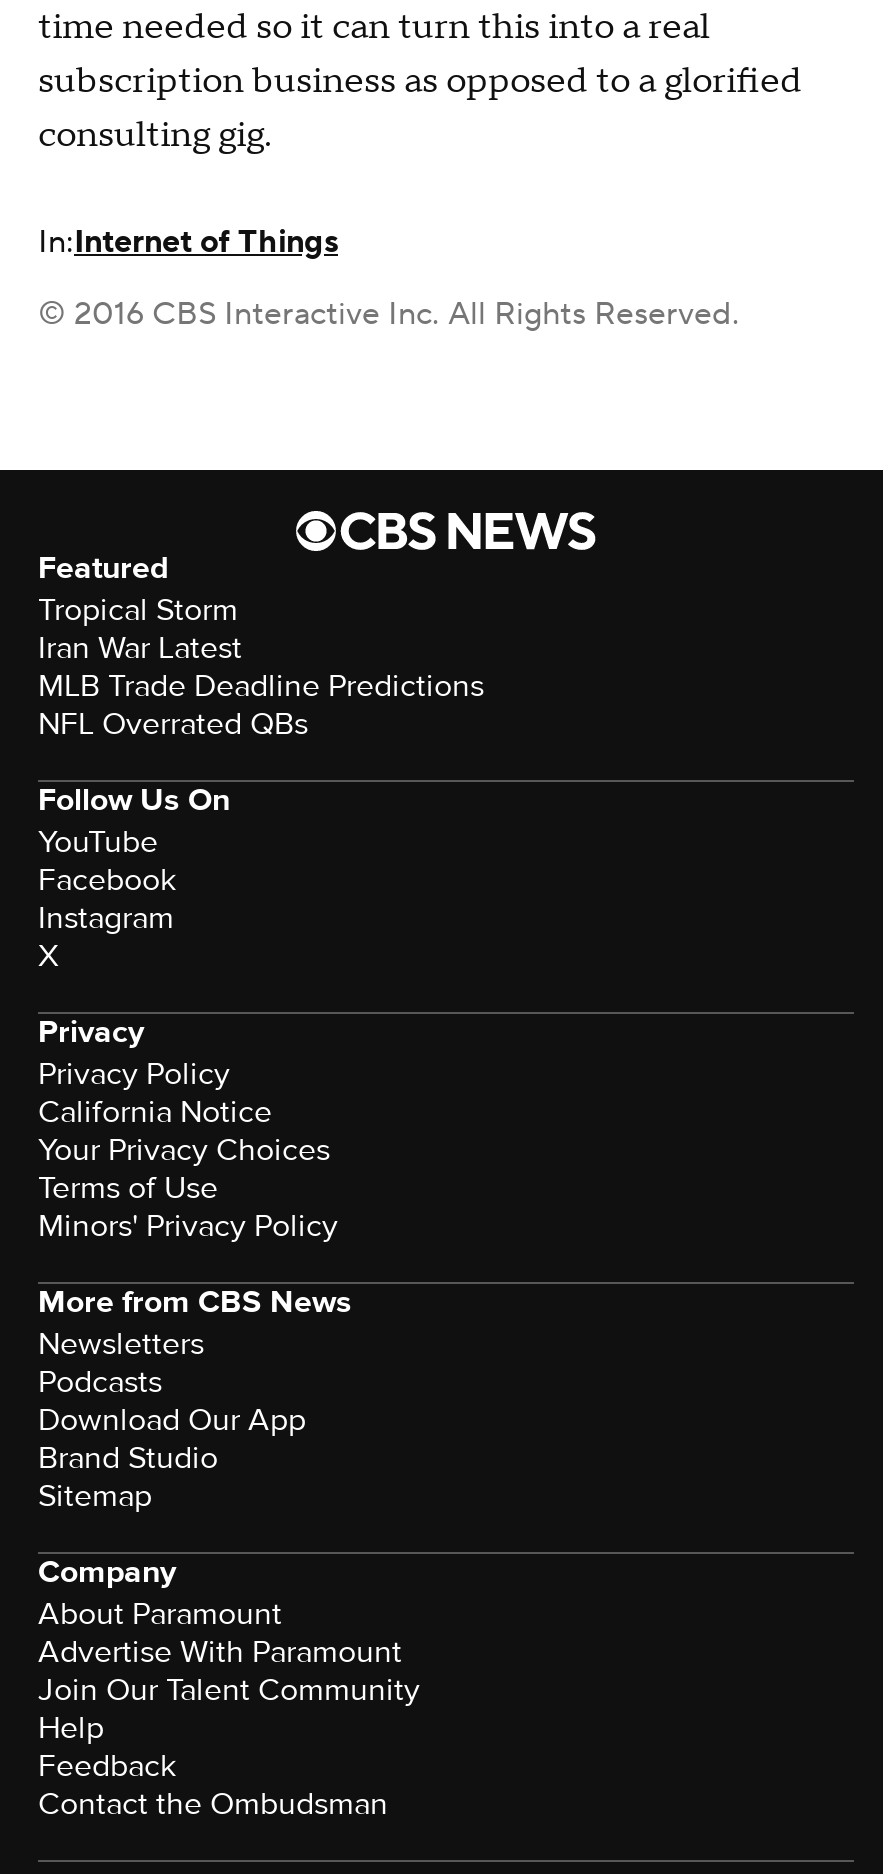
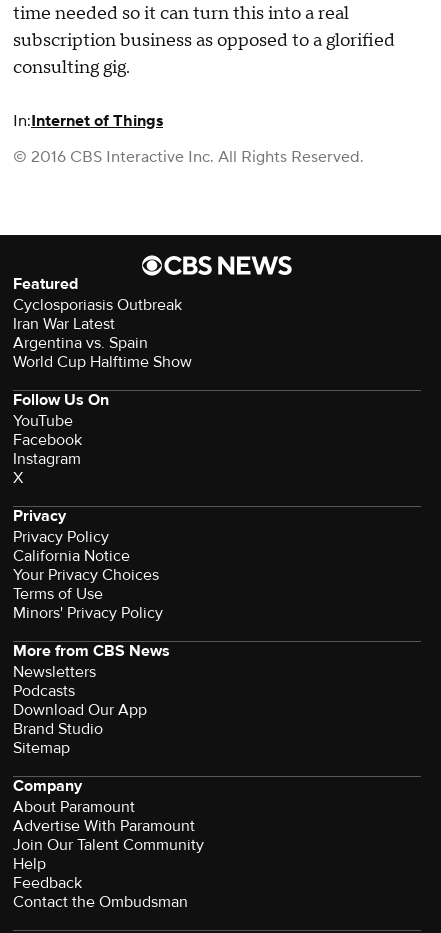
- Tropical Storm
+ Cyclosporiasis Outbreak

- MLB Trade Deadline Predictions
- NFL Overrated QBs
+ Argentina vs. Spain
+ World Cup Halftime Show
